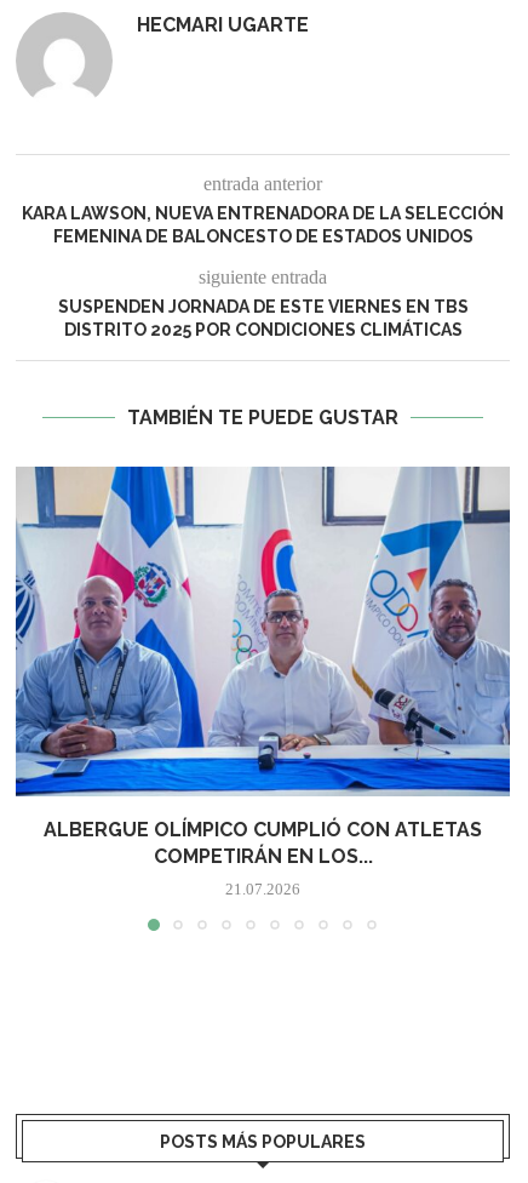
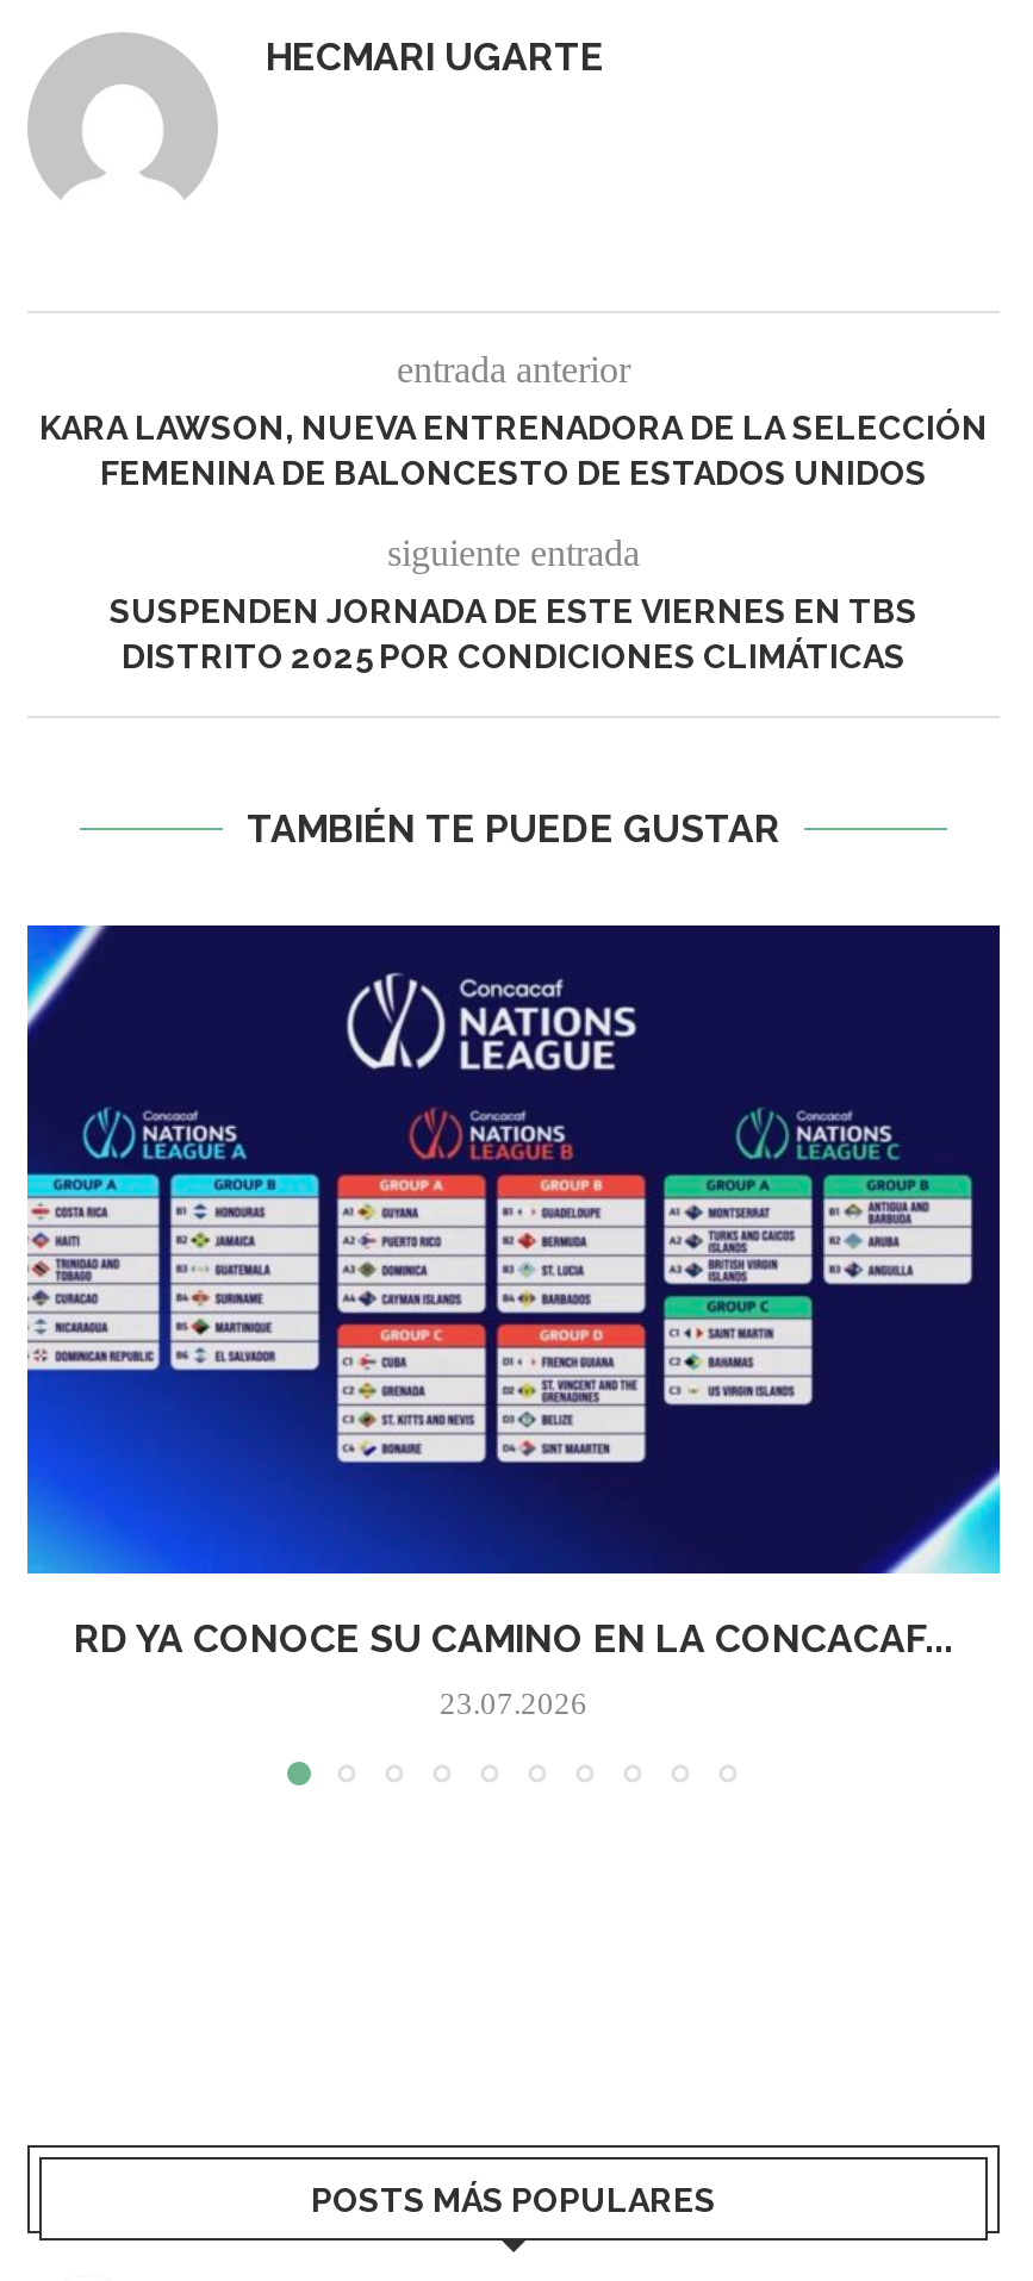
- [image]
- ALBERGUE OLÍMPICO CUMPLIÓ CON ATLETAS
- COMPETIRÁN EN LOS...
+ [image]
+ RD YA CONOCE SU CAMINO EN LA CONCACAF...

- 21.07.2026
+ 23.07.2026
